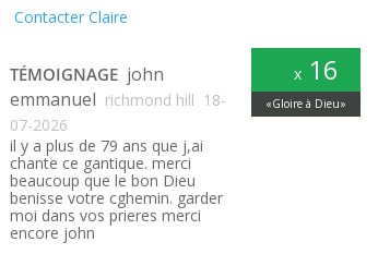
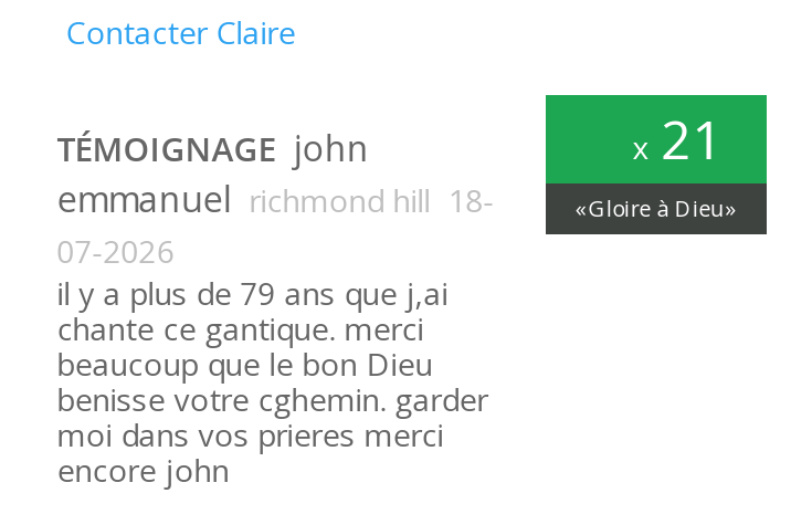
- x 16
+ x 21
